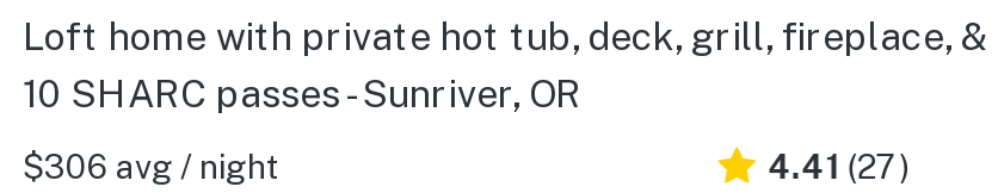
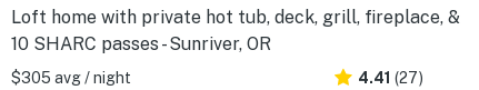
- $306 avg / night
+ $305 avg / night
